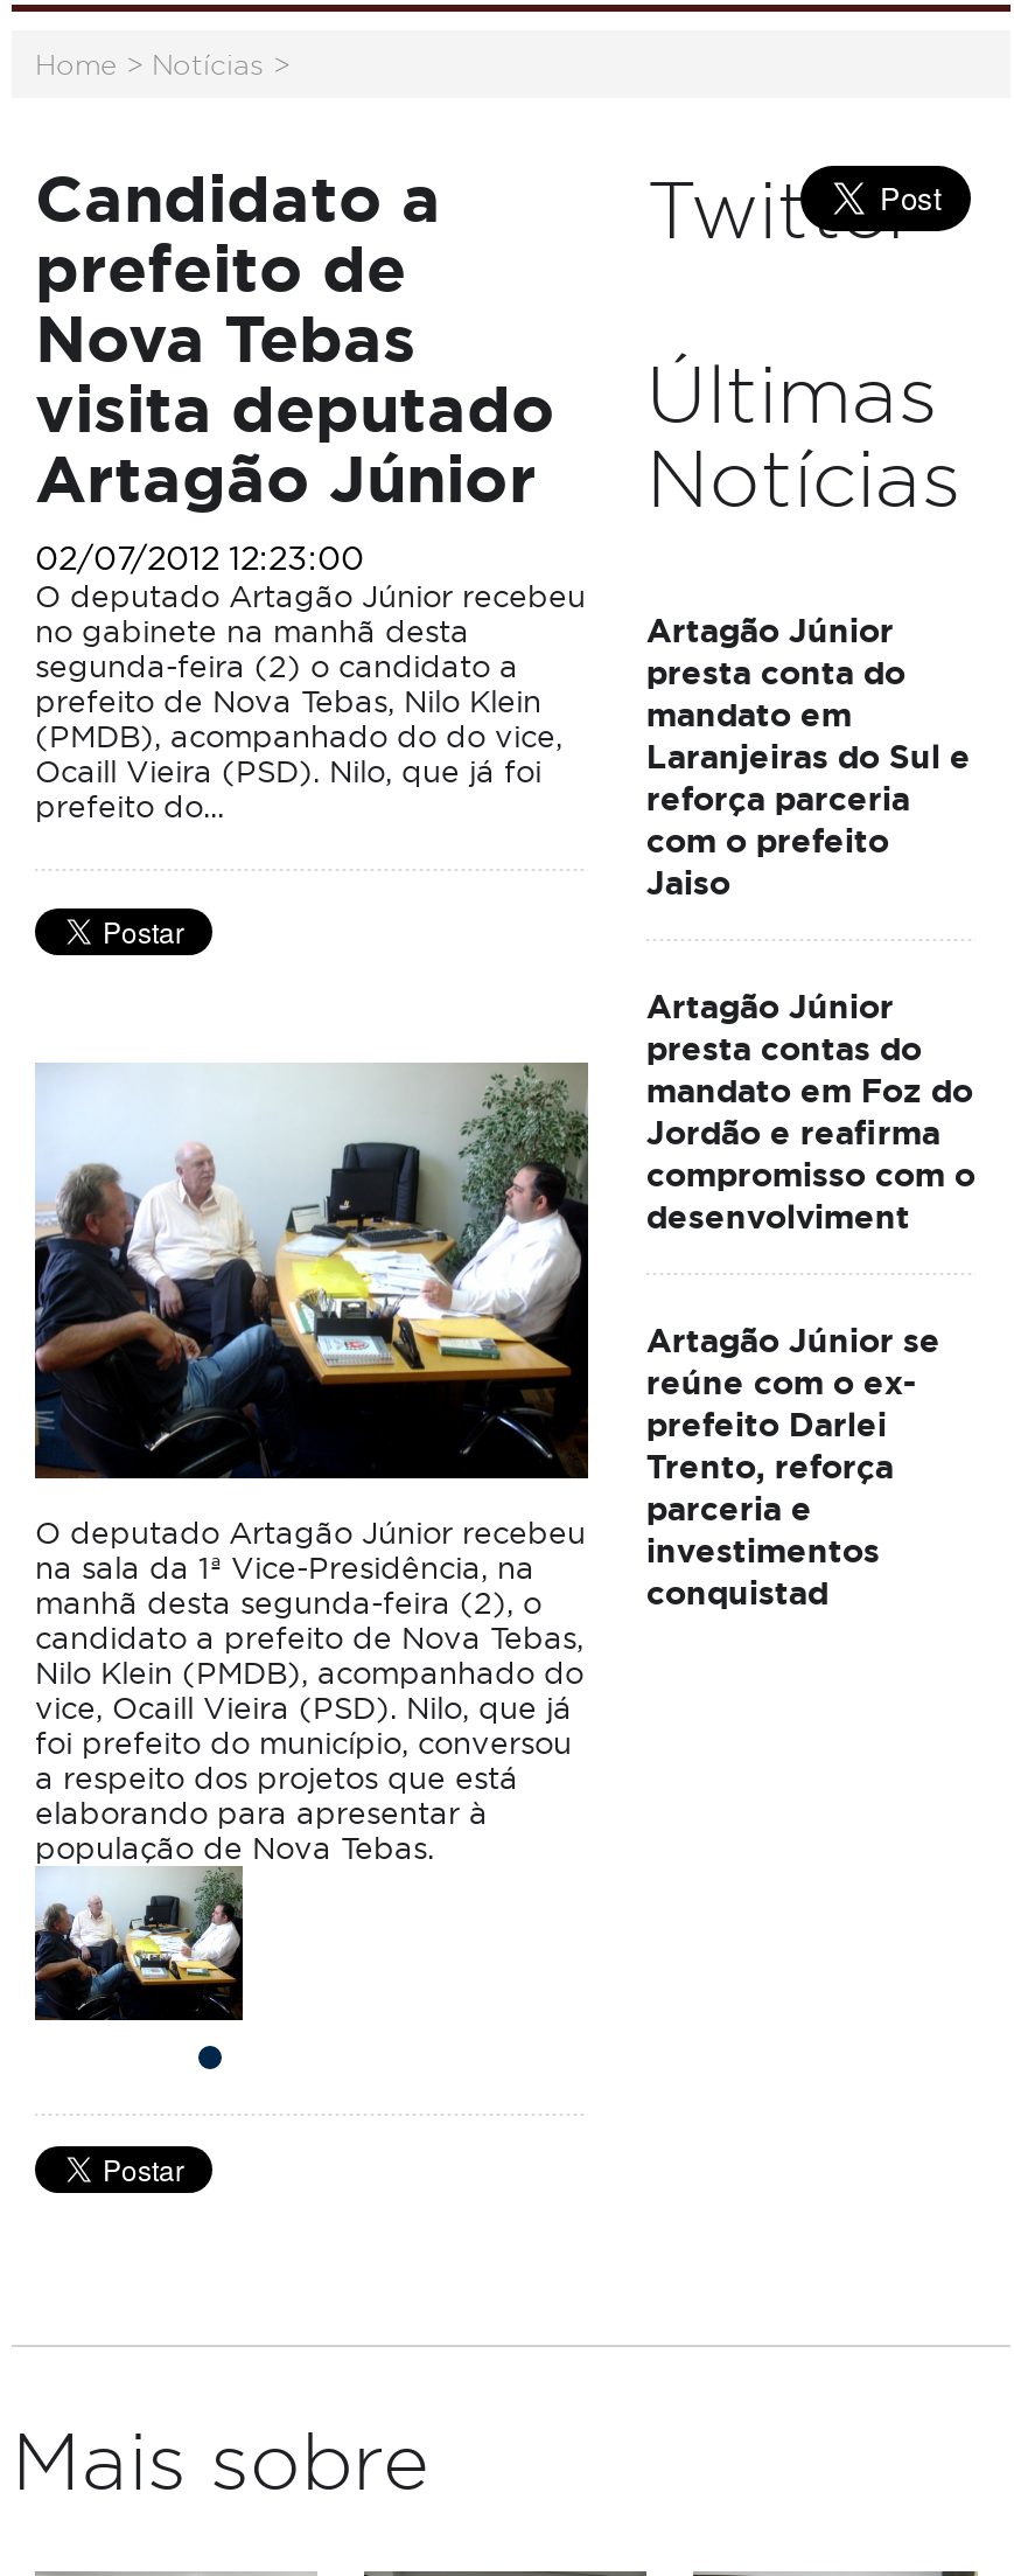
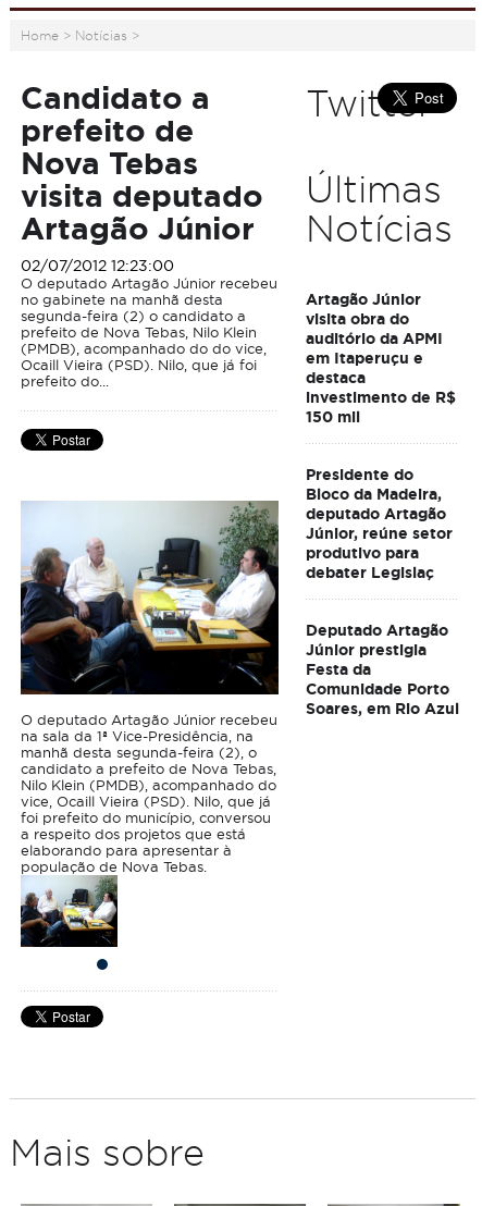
- presta conta do
- mandato em
- Laranjeiras do Sul e
- reforça parceria
- com o prefeito
- Jaiso
+ visita obra do
+ auditório da APMI
+ em Itaperuçu e
+ destaca
+ investimento de R$
+ 150 mil

- Artagão Júnior
- presta contas do
- mandato em Foz do
- Jordão e reafirma
- compromisso com o
- desenvolviment
+ Presidente do
+ Bloco da Madeira,
+ deputado Artagão
+ Júnior, reúne setor
+ produtivo para
+ debater Legislaç

- Artagão Júnior se
- reúne com o ex-
- prefeito Darlei
- Trento, reforça
- parceria e
- investimentos
- conquistad
+ Deputado Artagão
+ Júnior prestigia
+ Festa da
+ Comunidade Porto
+ Soares, em Rio Azul
